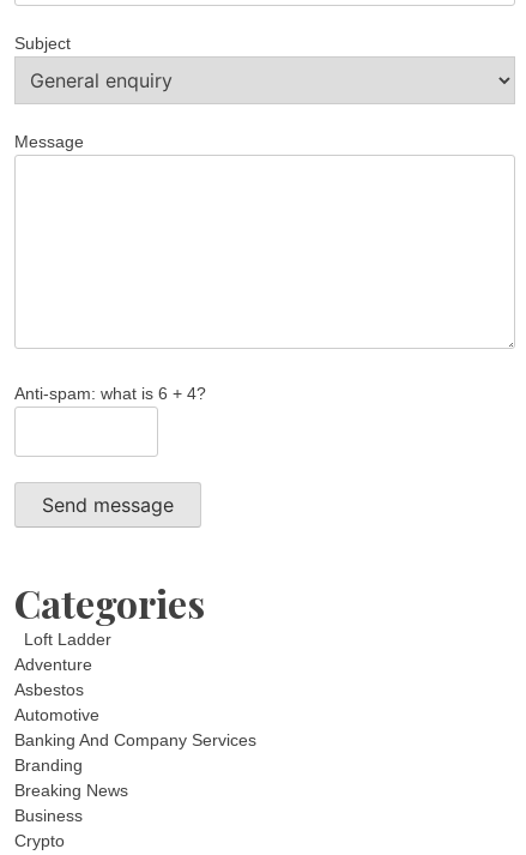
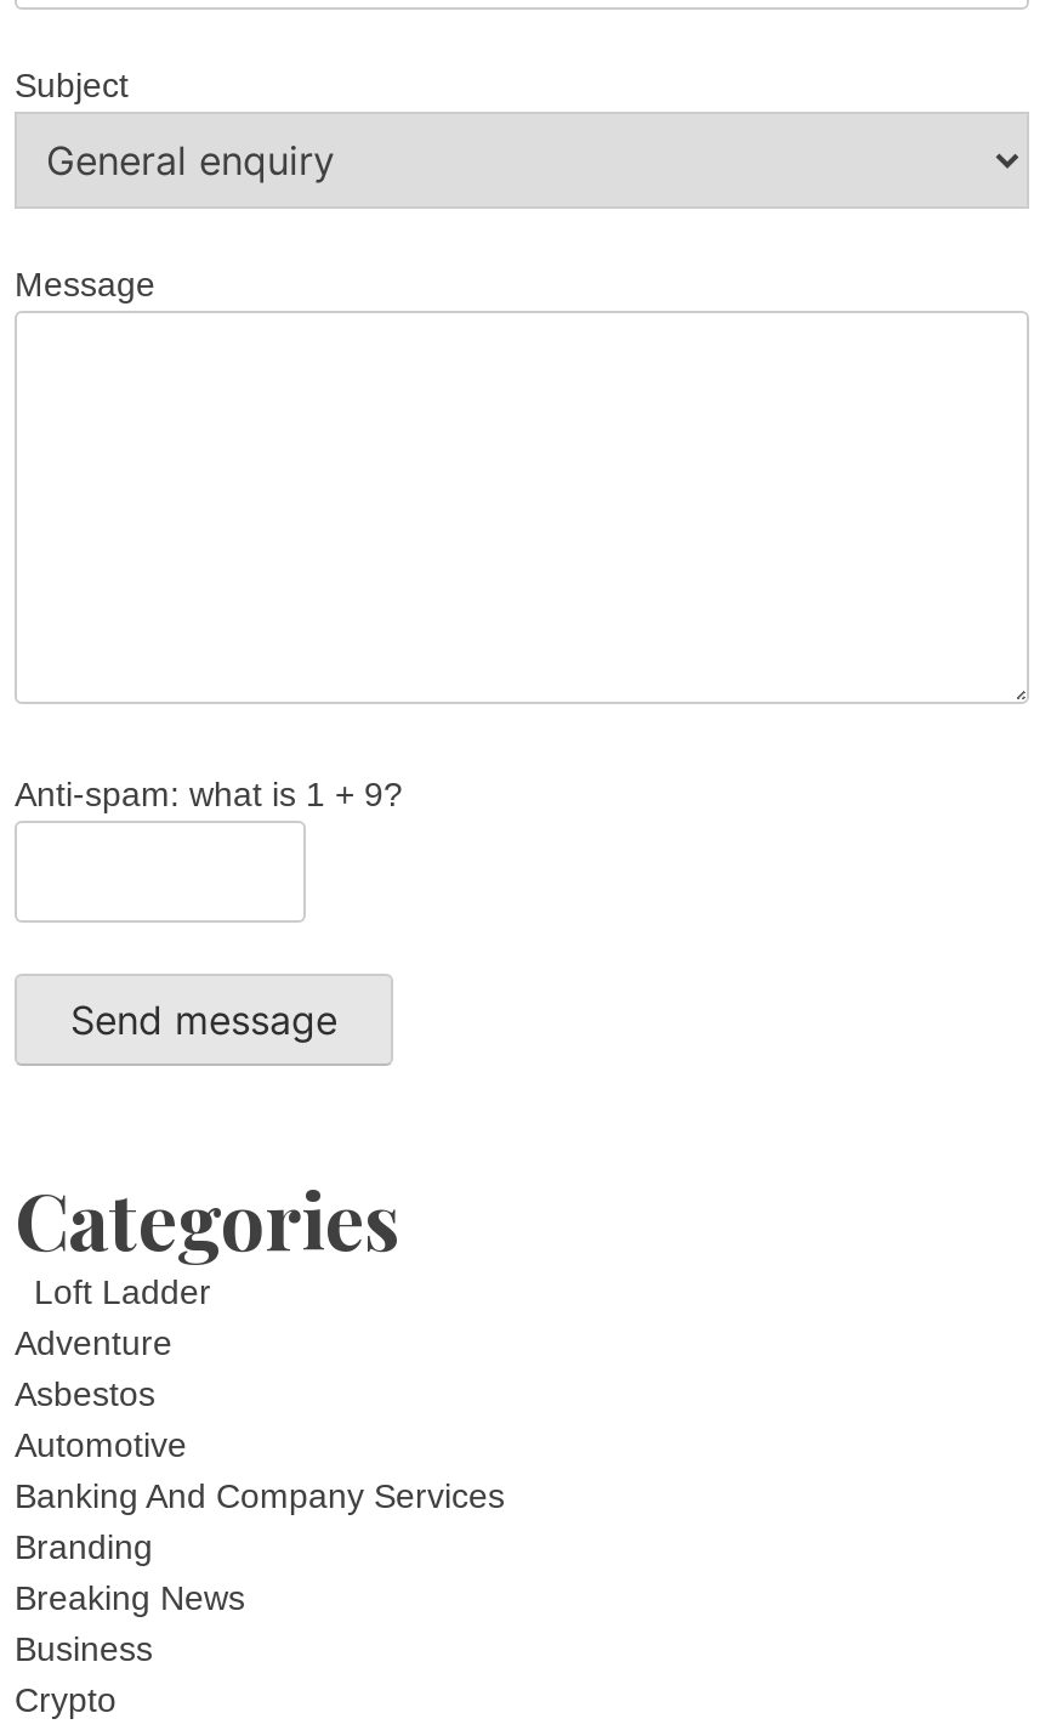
- Anti-spam: what is 6 + 4?
+ Anti-spam: what is 1 + 9?
